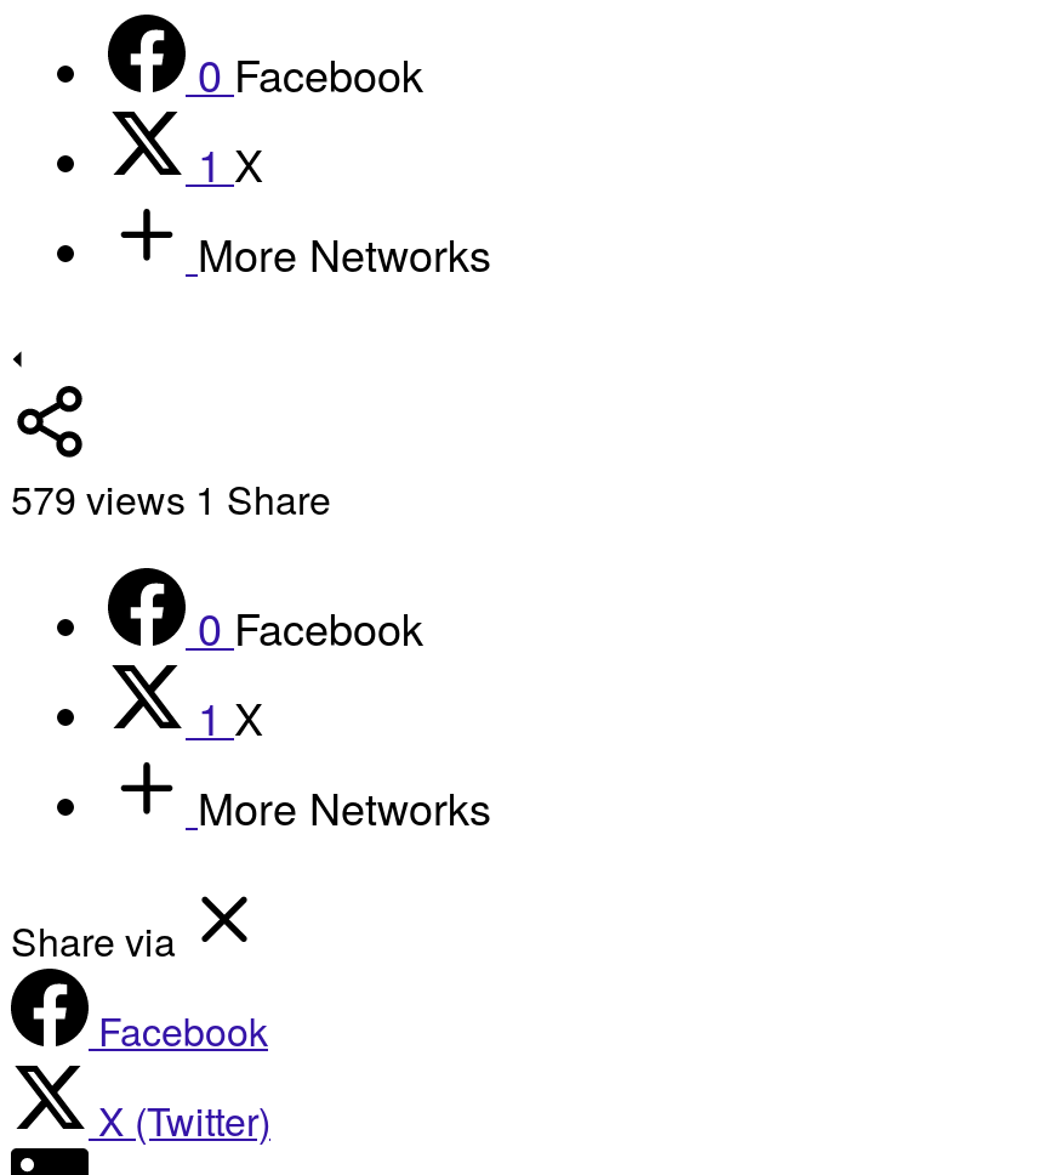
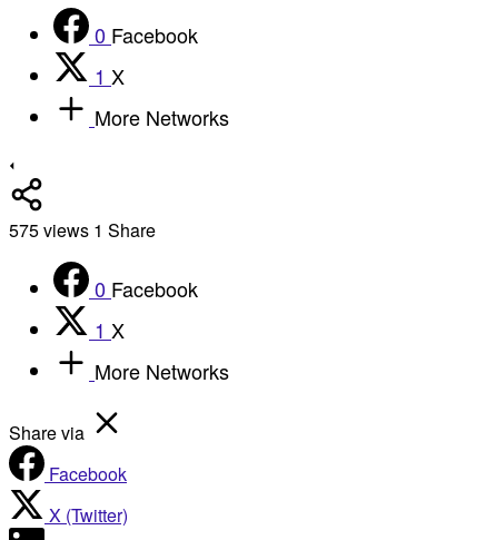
- 579 views 1 Share
+ 575 views 1 Share
